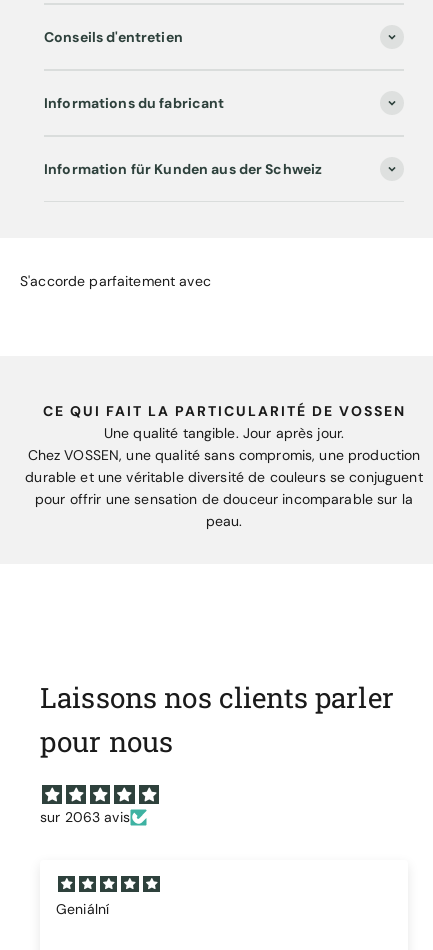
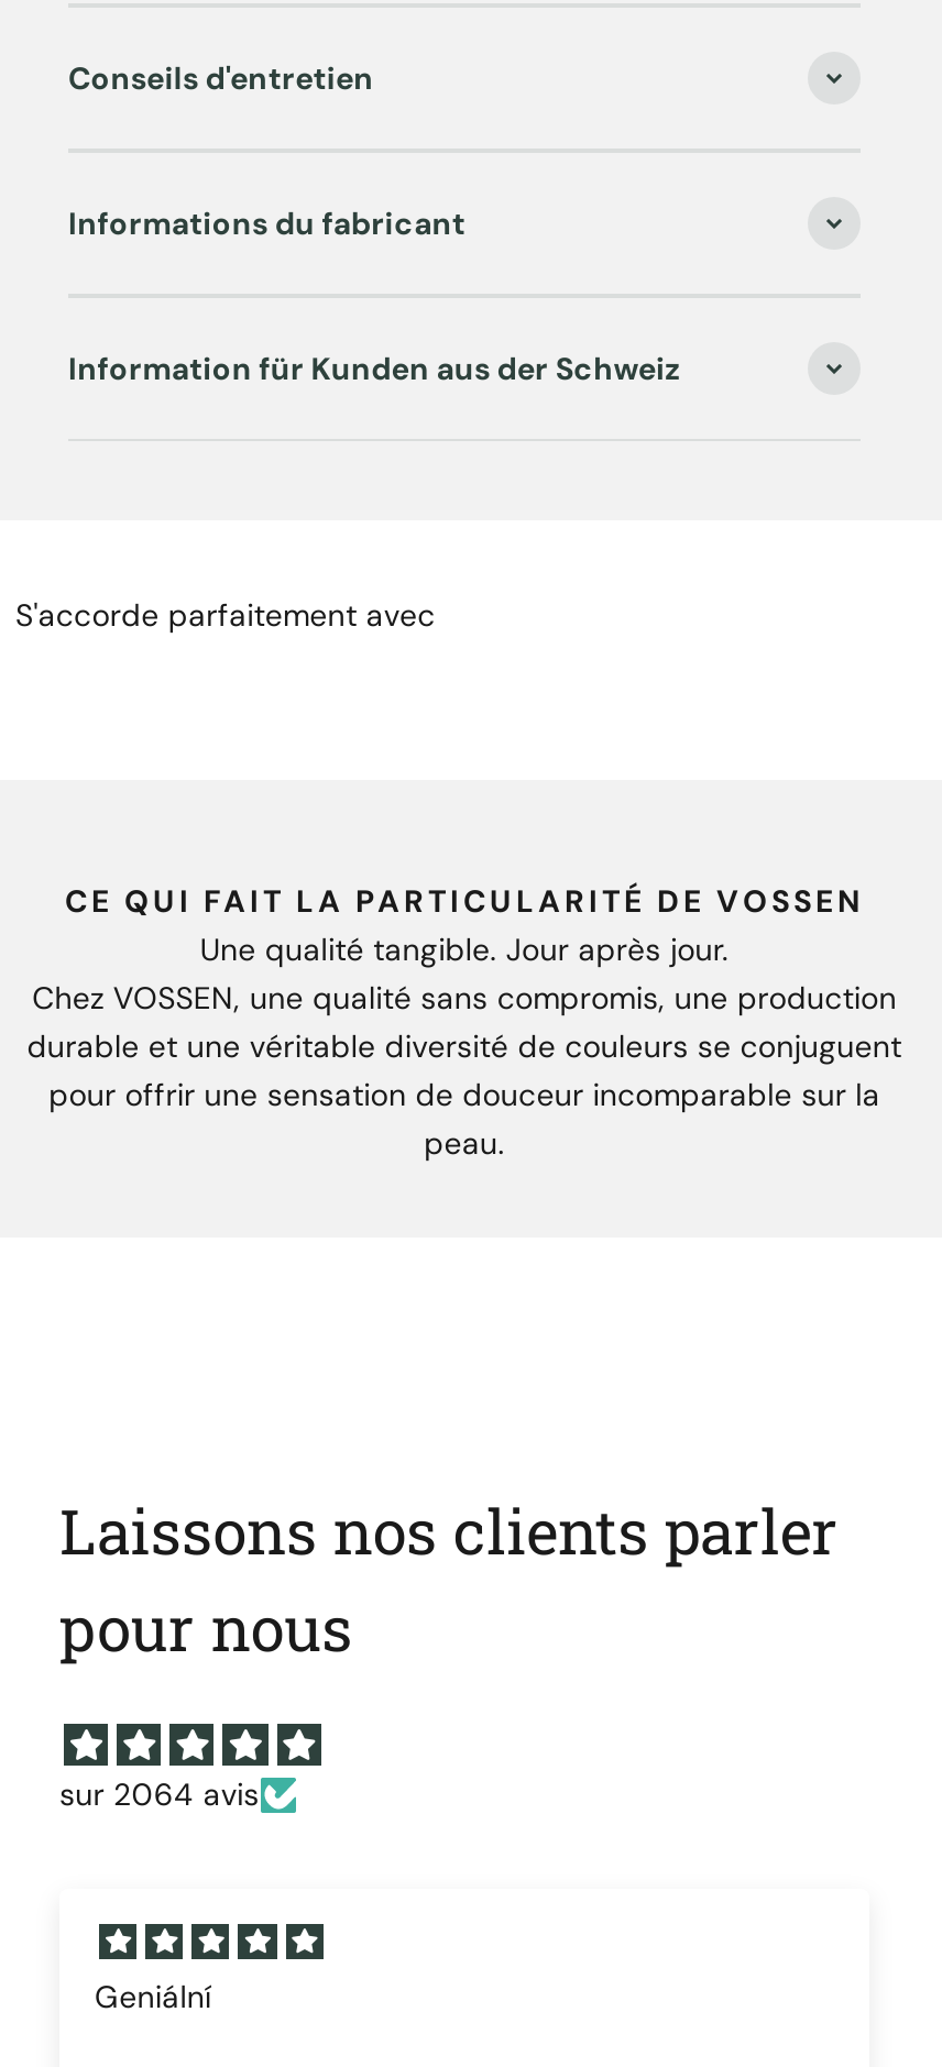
- sur 2063 avis
+ sur 2064 avis
